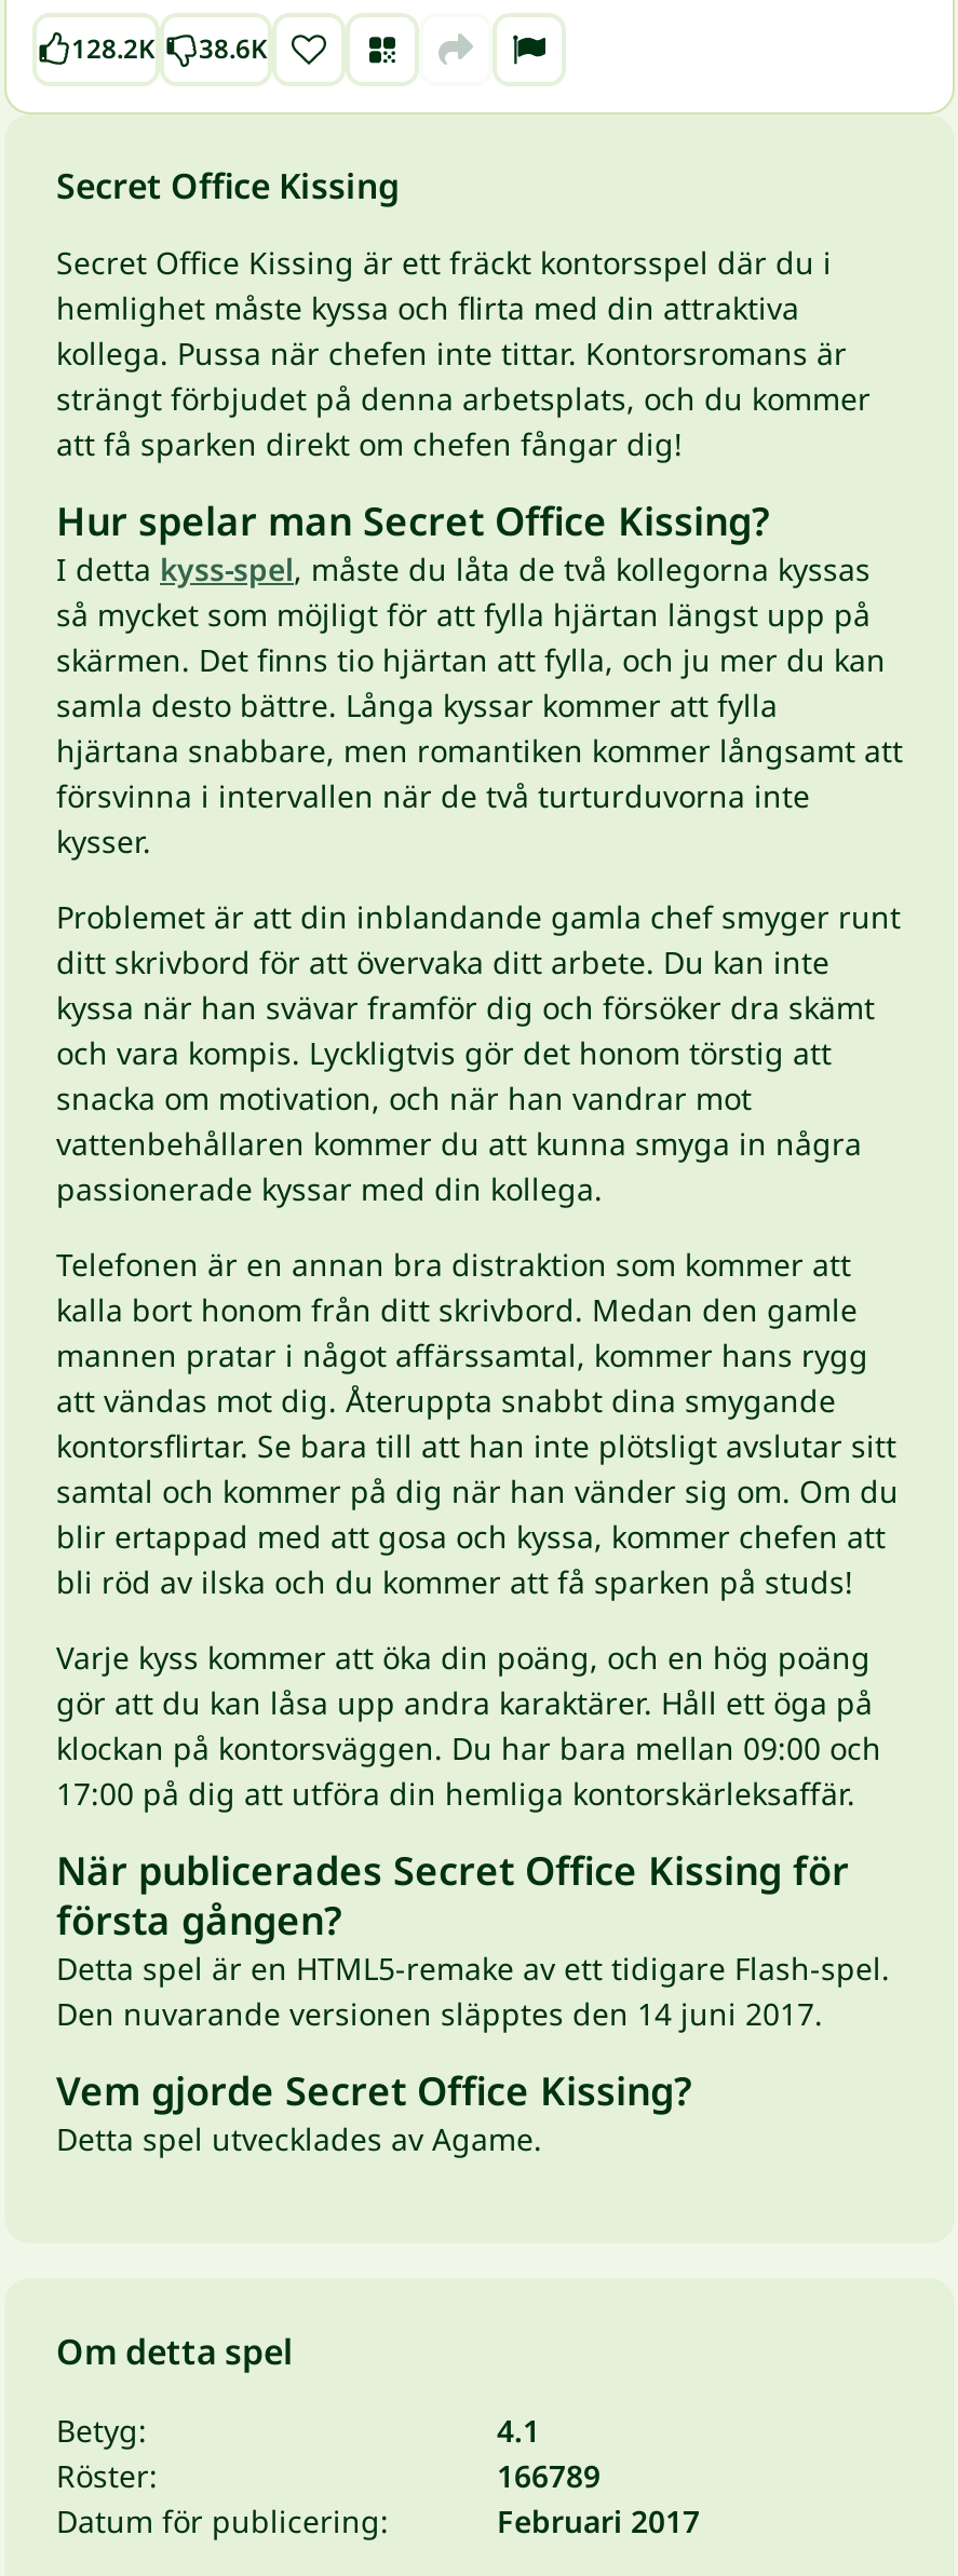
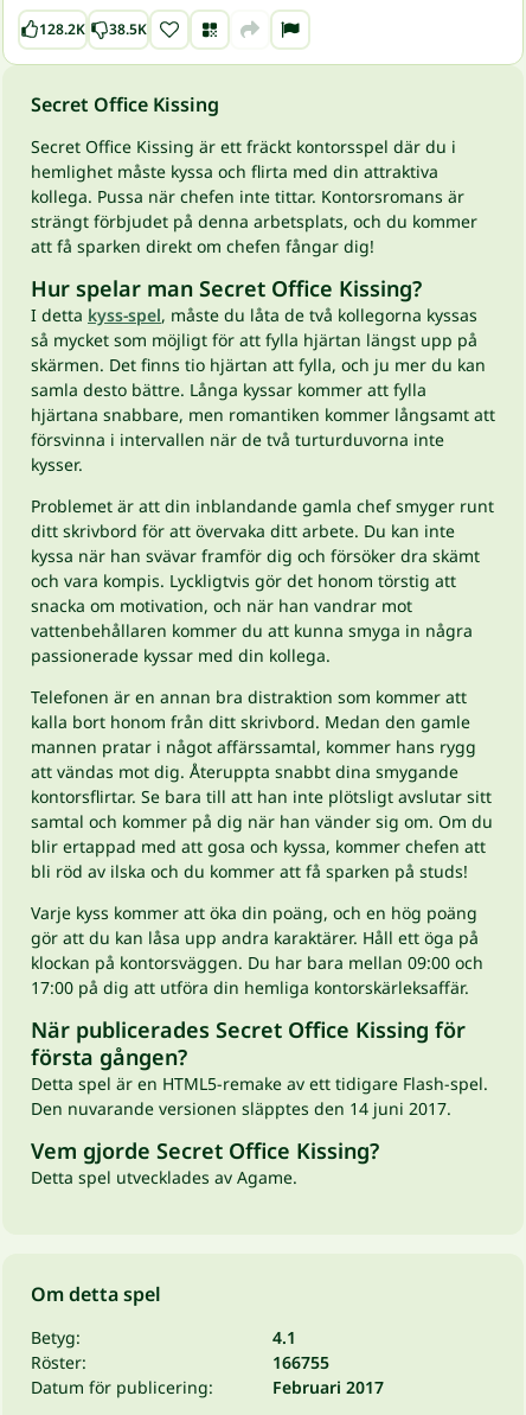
- 128.2K 38.6K
+ 128.2K 38.5K

- 166789
+ 166755
